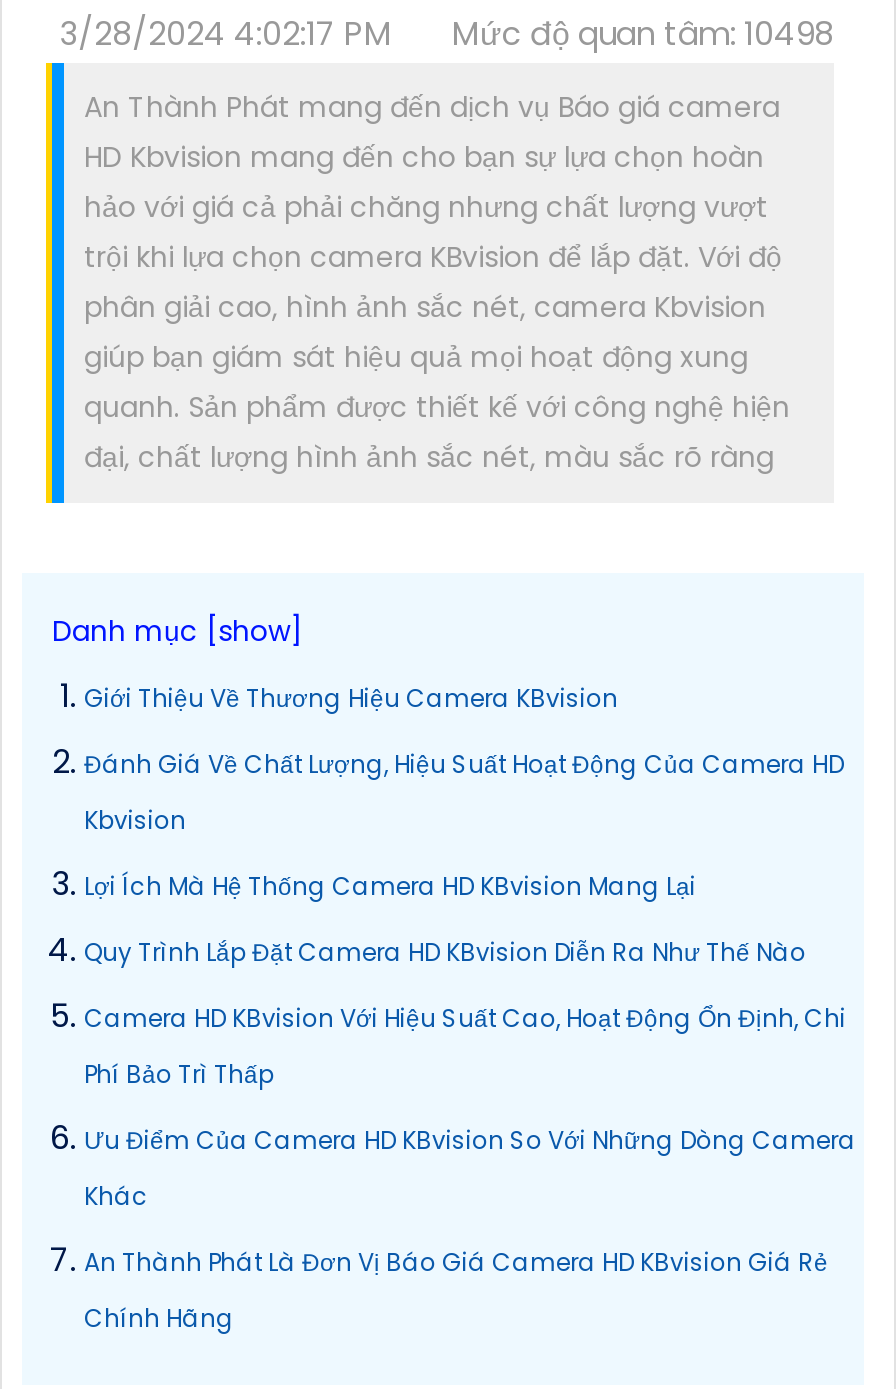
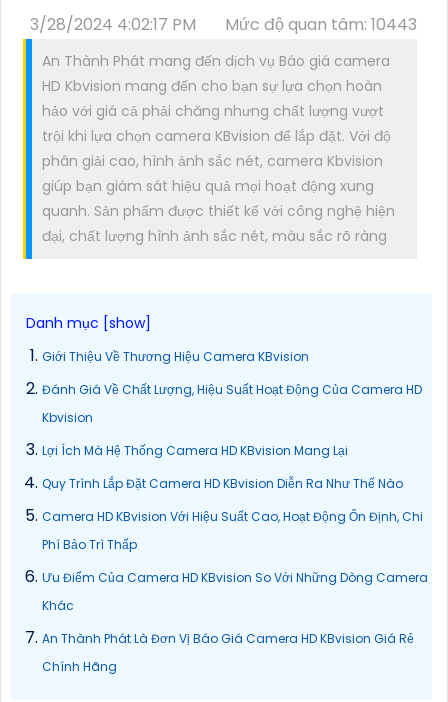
- Mức độ quan tâm: 10498
+ Mức độ quan tâm: 10443
